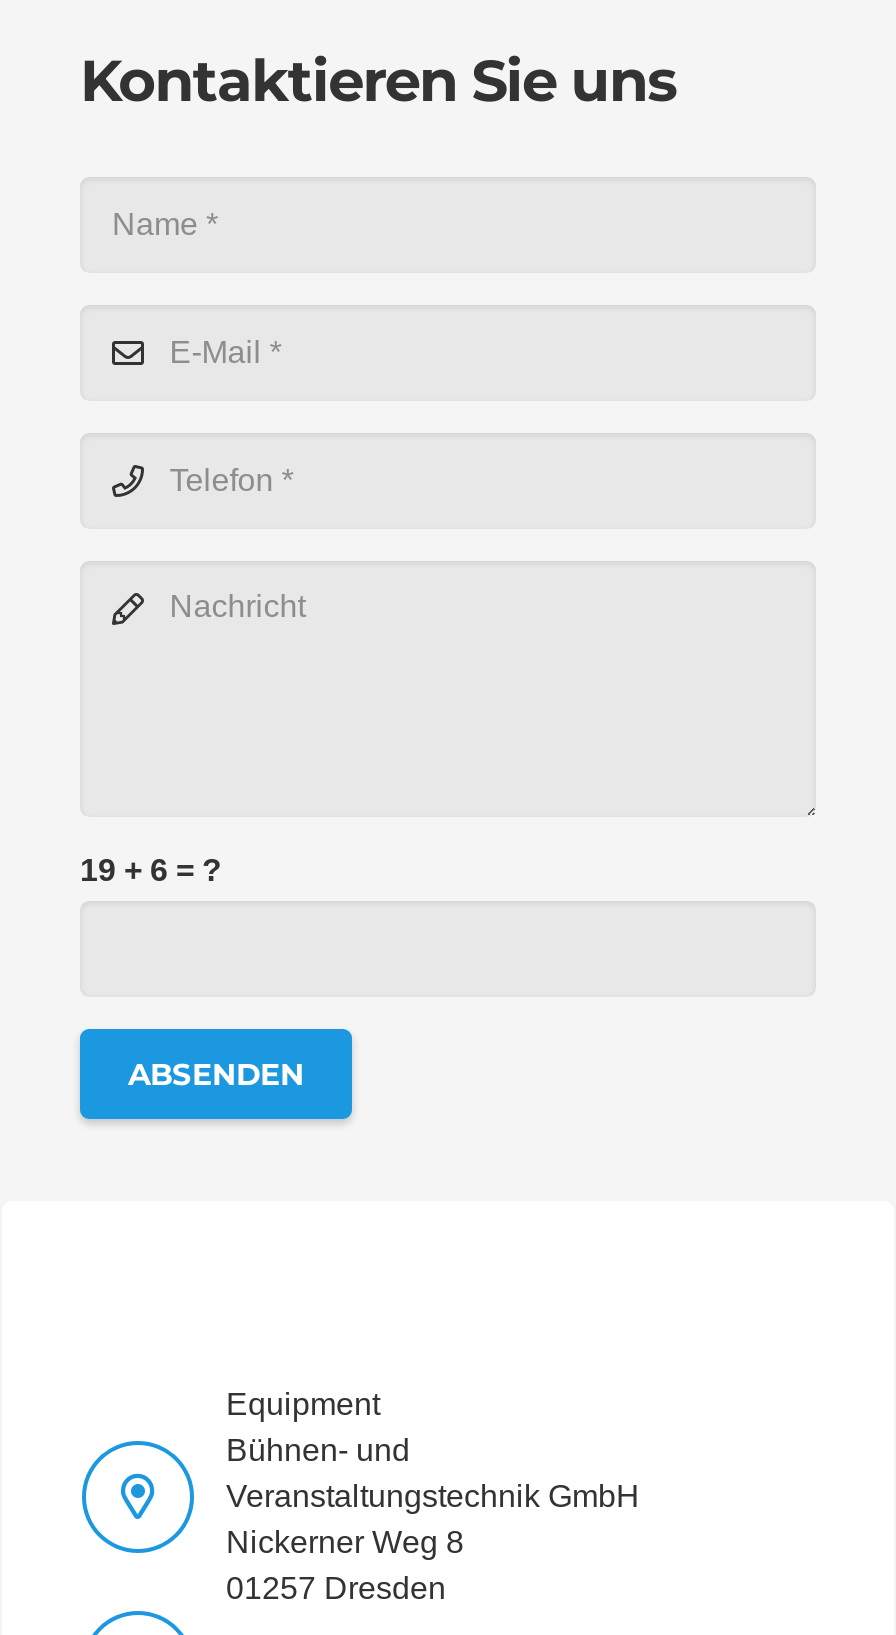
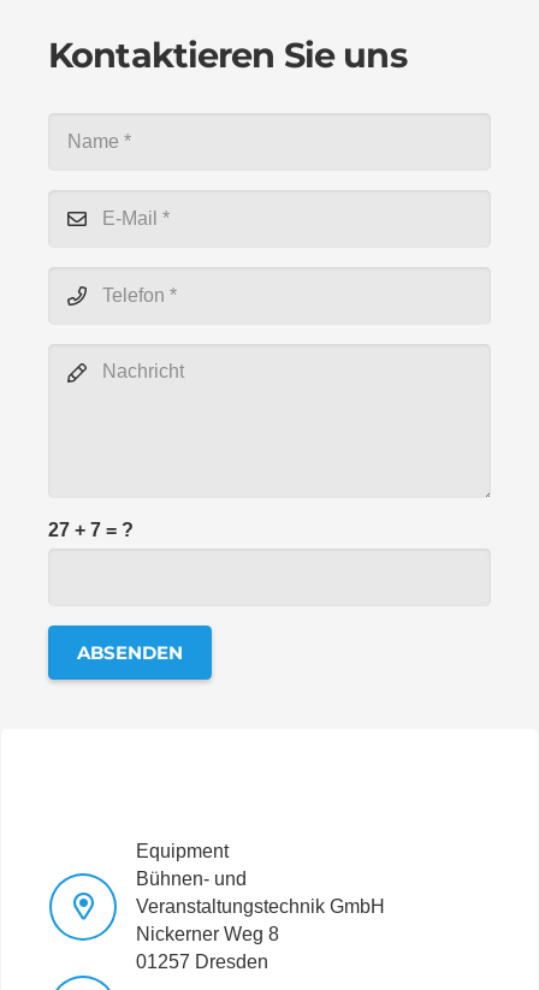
- 19 + 6 = ?
+ 27 + 7 = ?
